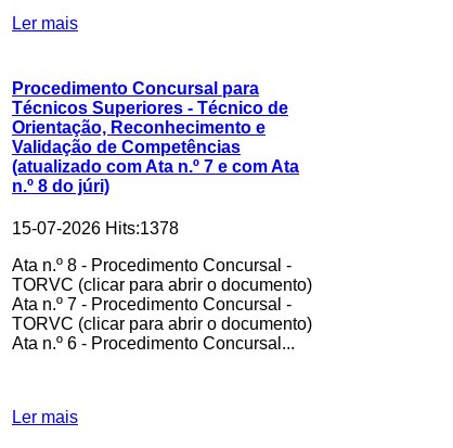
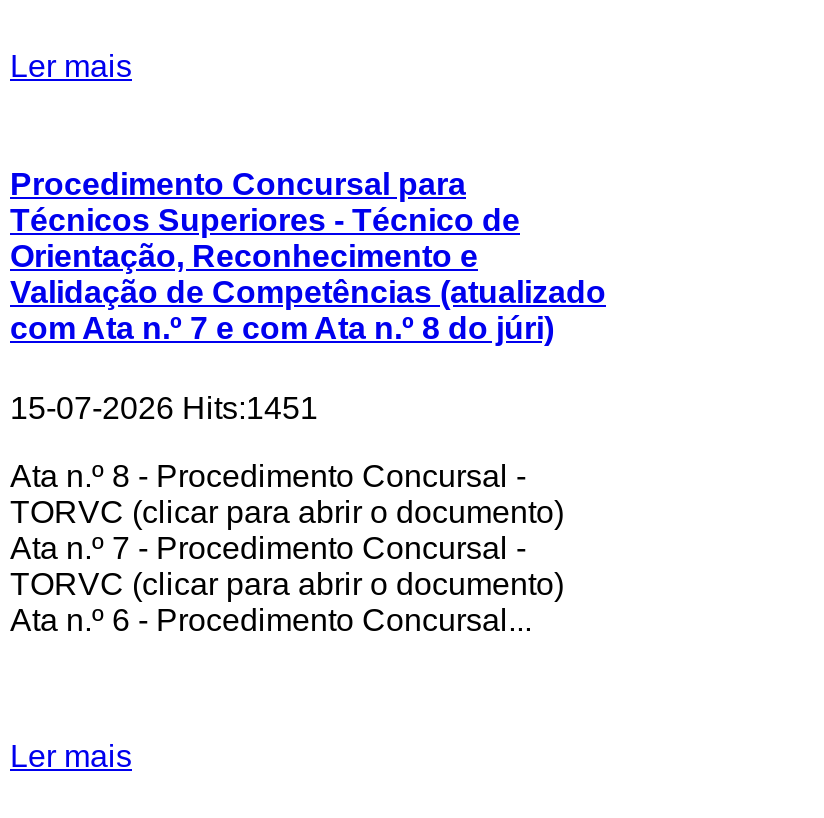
- 15-07-2026 Hits:1378
+ 15-07-2026 Hits:1451
